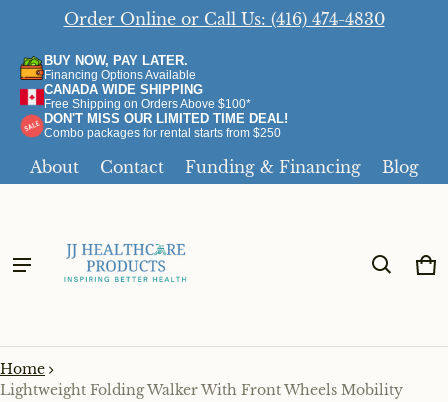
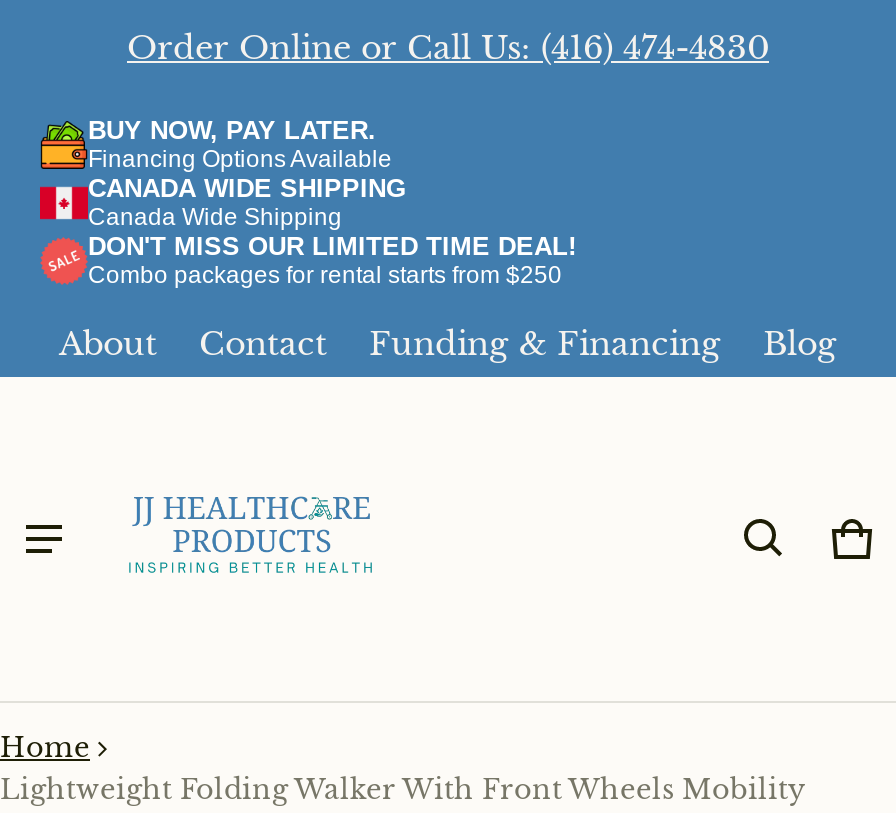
- Free Shipping on Orders Above $100*
+ Canada Wide Shipping
